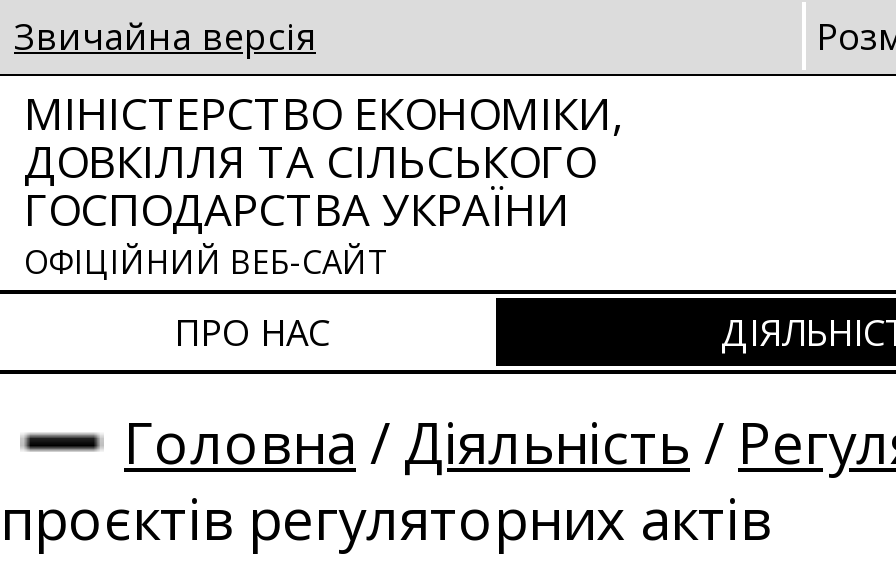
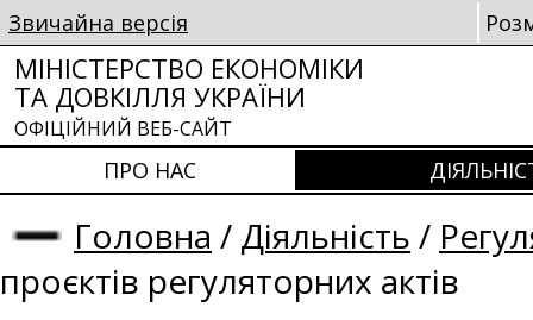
- МІНІСТЕРСТВО ЕКОНОМІКИ,
- ДОВКІЛЛЯ ТА СІЛЬСЬКОГО
- ГОСПОДАРСТВА УКРАЇНИ
+ МІНІСТЕРСТВО ЕКОНОМІКИ
+ ТА ДОВКІЛЛЯ УКРАЇНИ
